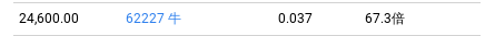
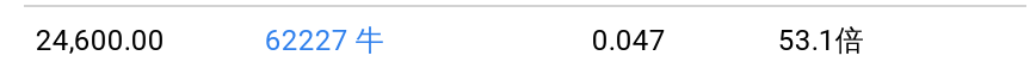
- 0.037
+ 0.047

- 67.3倍
+ 53.1倍
